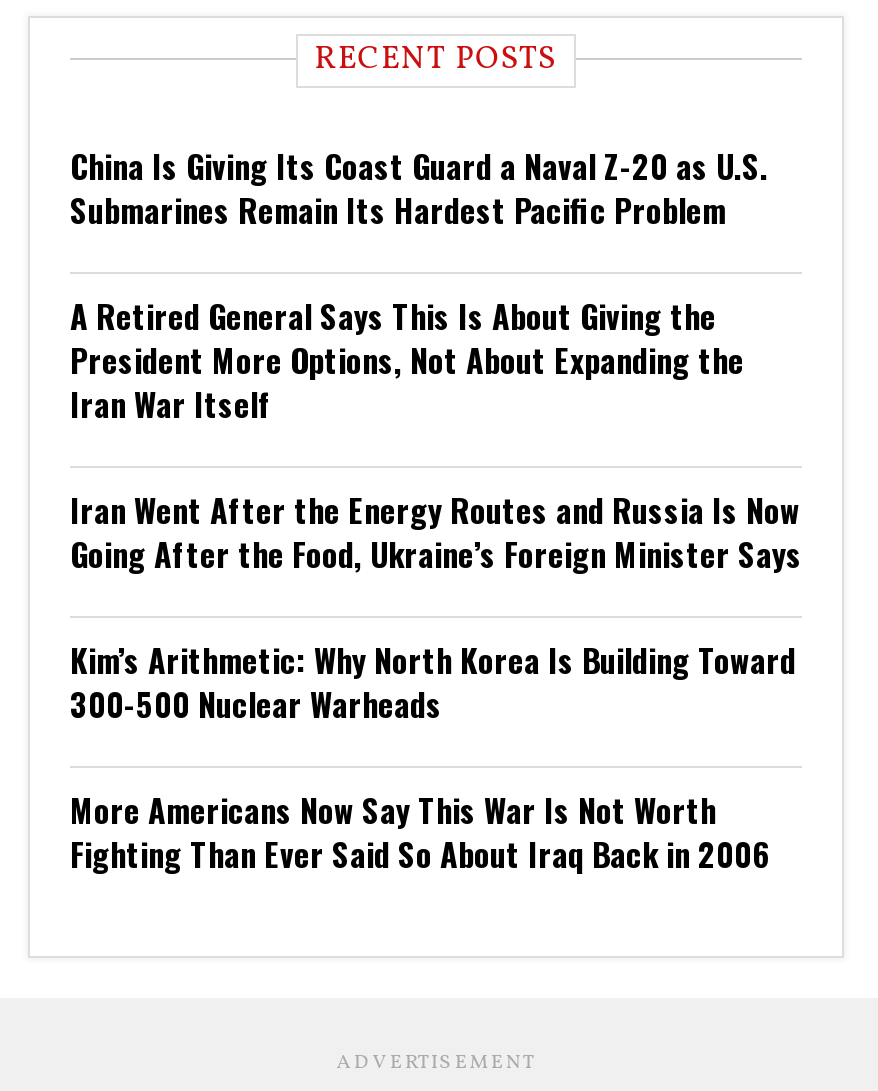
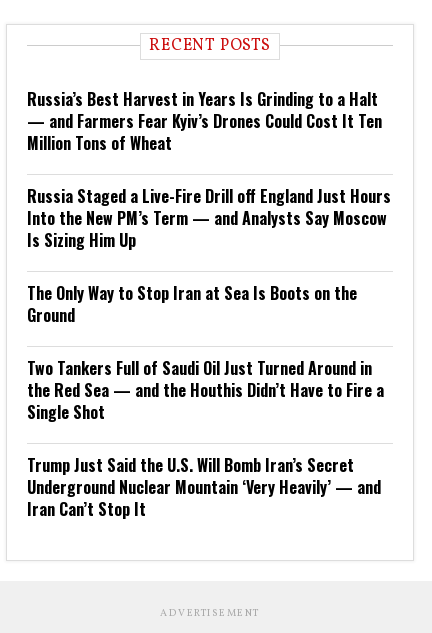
- China Is Giving Its Coast Guard a Naval Z-20 as U.S.
- Submarines Remain Its Hardest Pacific Problem
+ Russia’s Best Harvest in Years Is Grinding to a Halt
+ — and Farmers Fear Kyiv’s Drones Could Cost It Ten
+ Million Tons of Wheat

- A Retired General Says This Is About Giving the
- President More Options, Not About Expanding the
- Iran War Itself
+ Russia Staged a Live-Fire Drill off England Just Hours
+ Into the New PM’s Term — and Analysts Say Moscow
+ Is Sizing Him Up

- Iran Went After the Energy Routes and Russia Is Now
- Going After the Food, Ukraine’s Foreign Minister Says
+ The Only Way to Stop Iran at Sea Is Boots on the
+ Ground

- Kim’s Arithmetic: Why North Korea Is Building Toward
- 300-500 Nuclear Warheads
+ Two Tankers Full of Saudi Oil Just Turned Around in
+ the Red Sea — and the Houthis Didn’t Have to Fire a
+ Single Shot

- More Americans Now Say This War Is Not Worth
- Fighting Than Ever Said So About Iraq Back in 2006
+ Trump Just Said the U.S. Will Bomb Iran’s Secret
+ Underground Nuclear Mountain ‘Very Heavily’ — and
+ Iran Can’t Stop It
